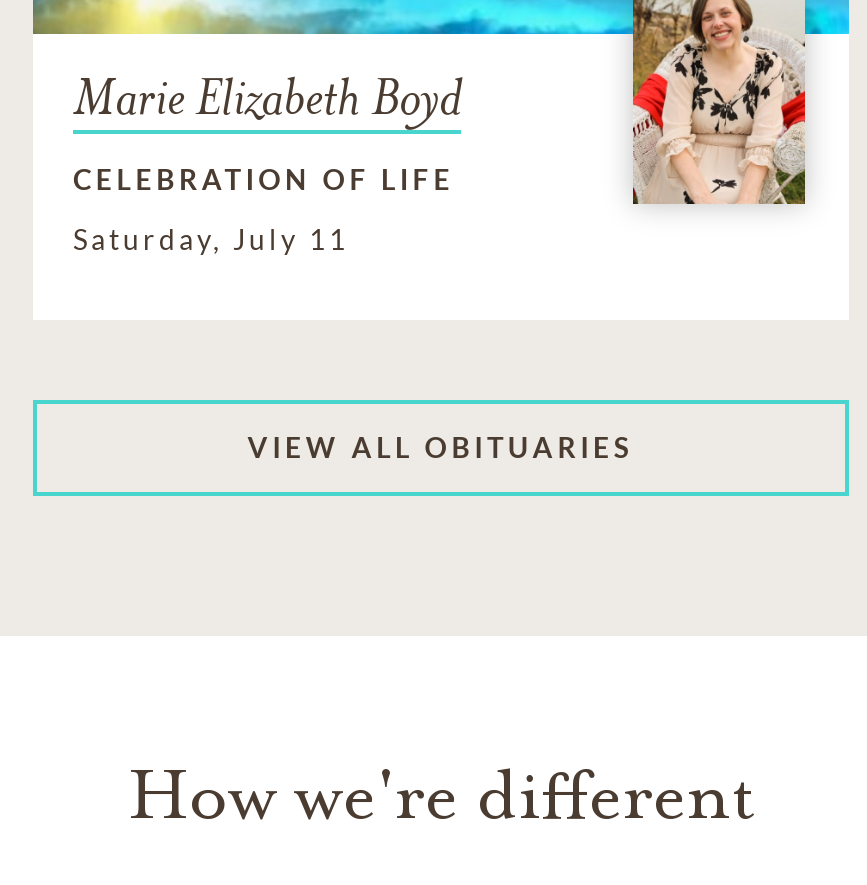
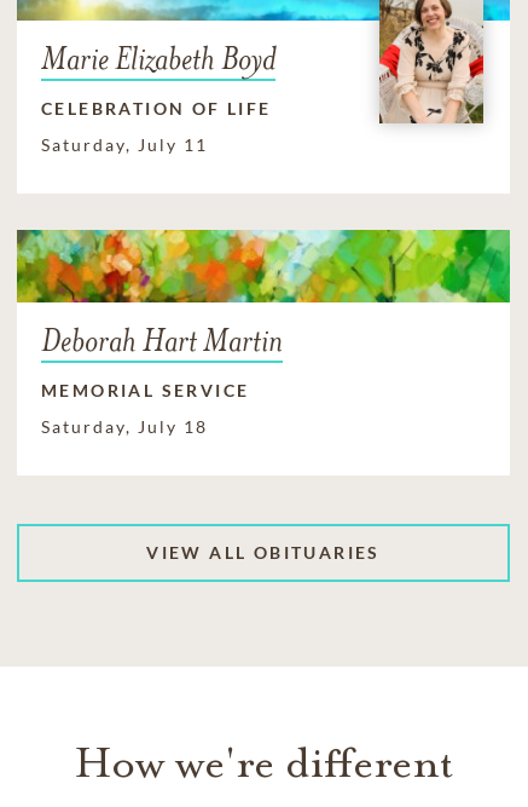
+ [image]
+ Deborah Hart Martin
+ MEMORIAL SERVICE
+ Saturday, July 18
